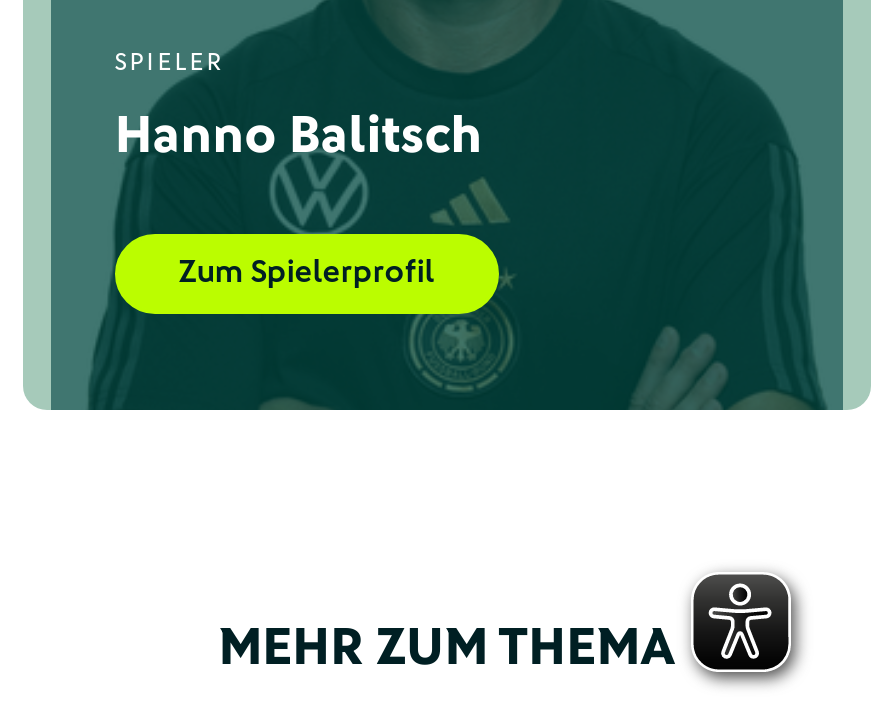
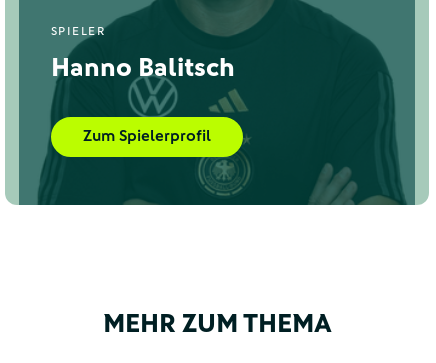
- [image]
